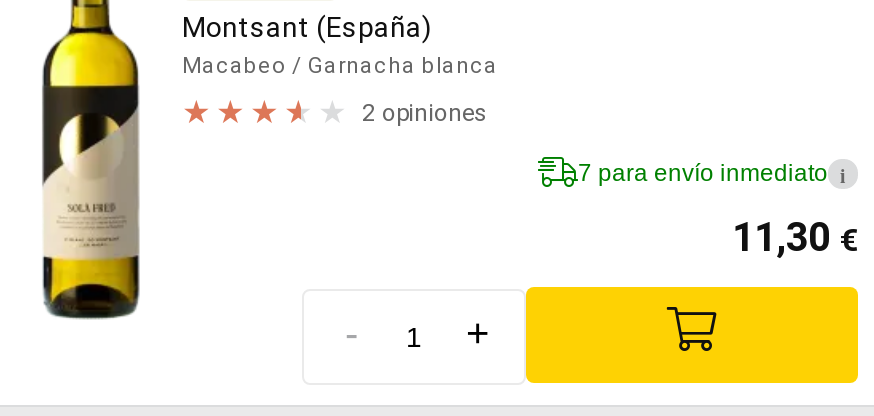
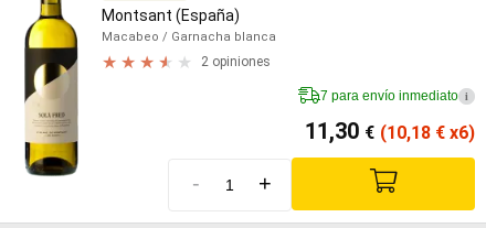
- 11,30 €
+ 11,30 € (10,18 €x6)
